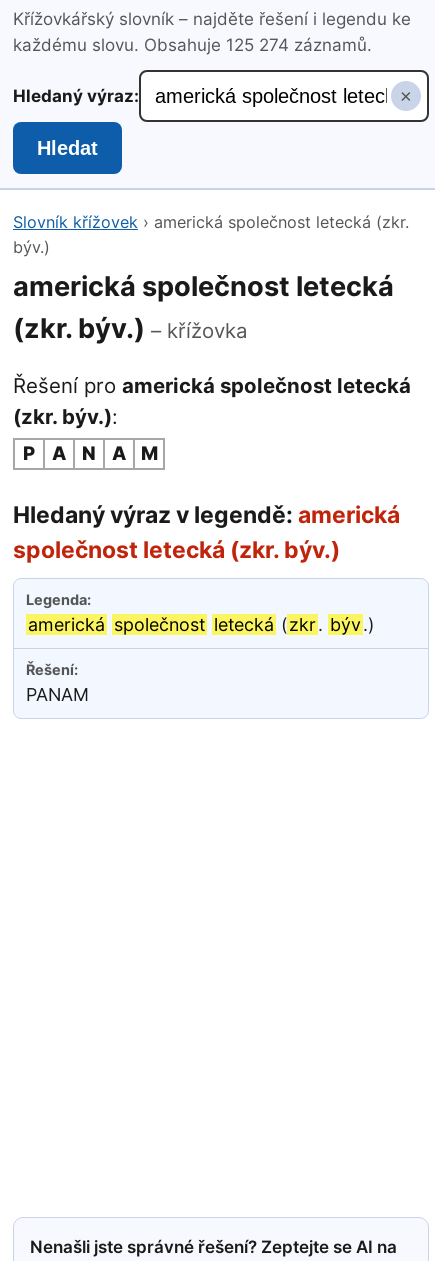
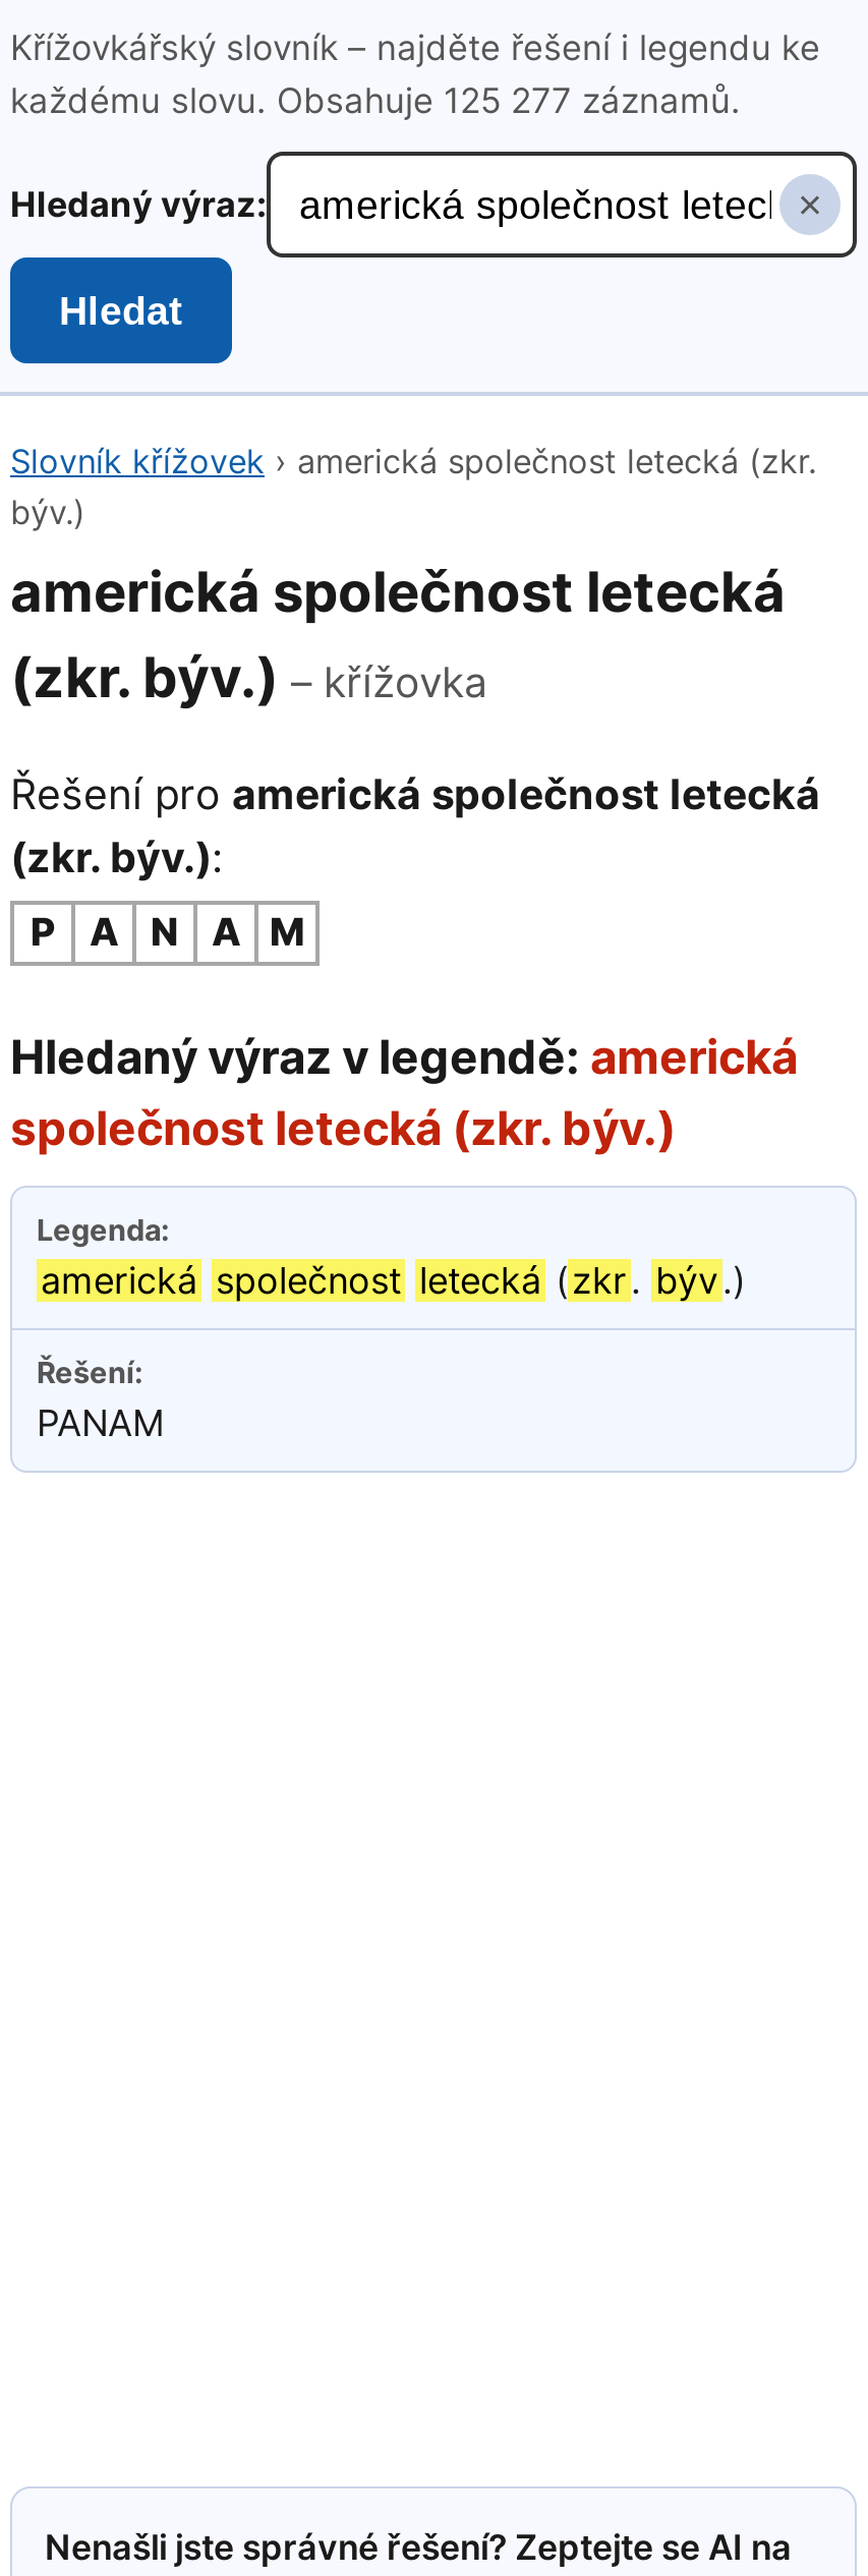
- každému slovu. Obsahuje 125 274 záznamů.
+ každému slovu. Obsahuje 125 277 záznamů.
